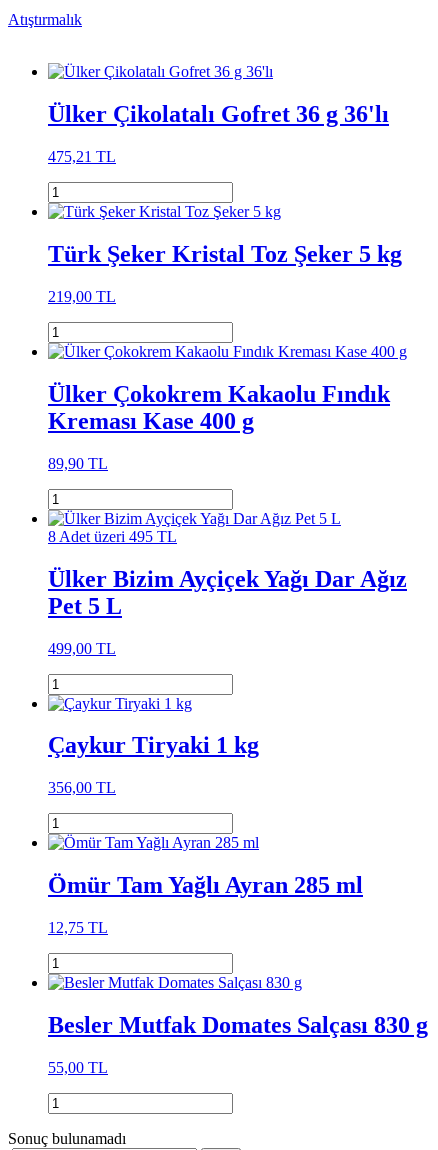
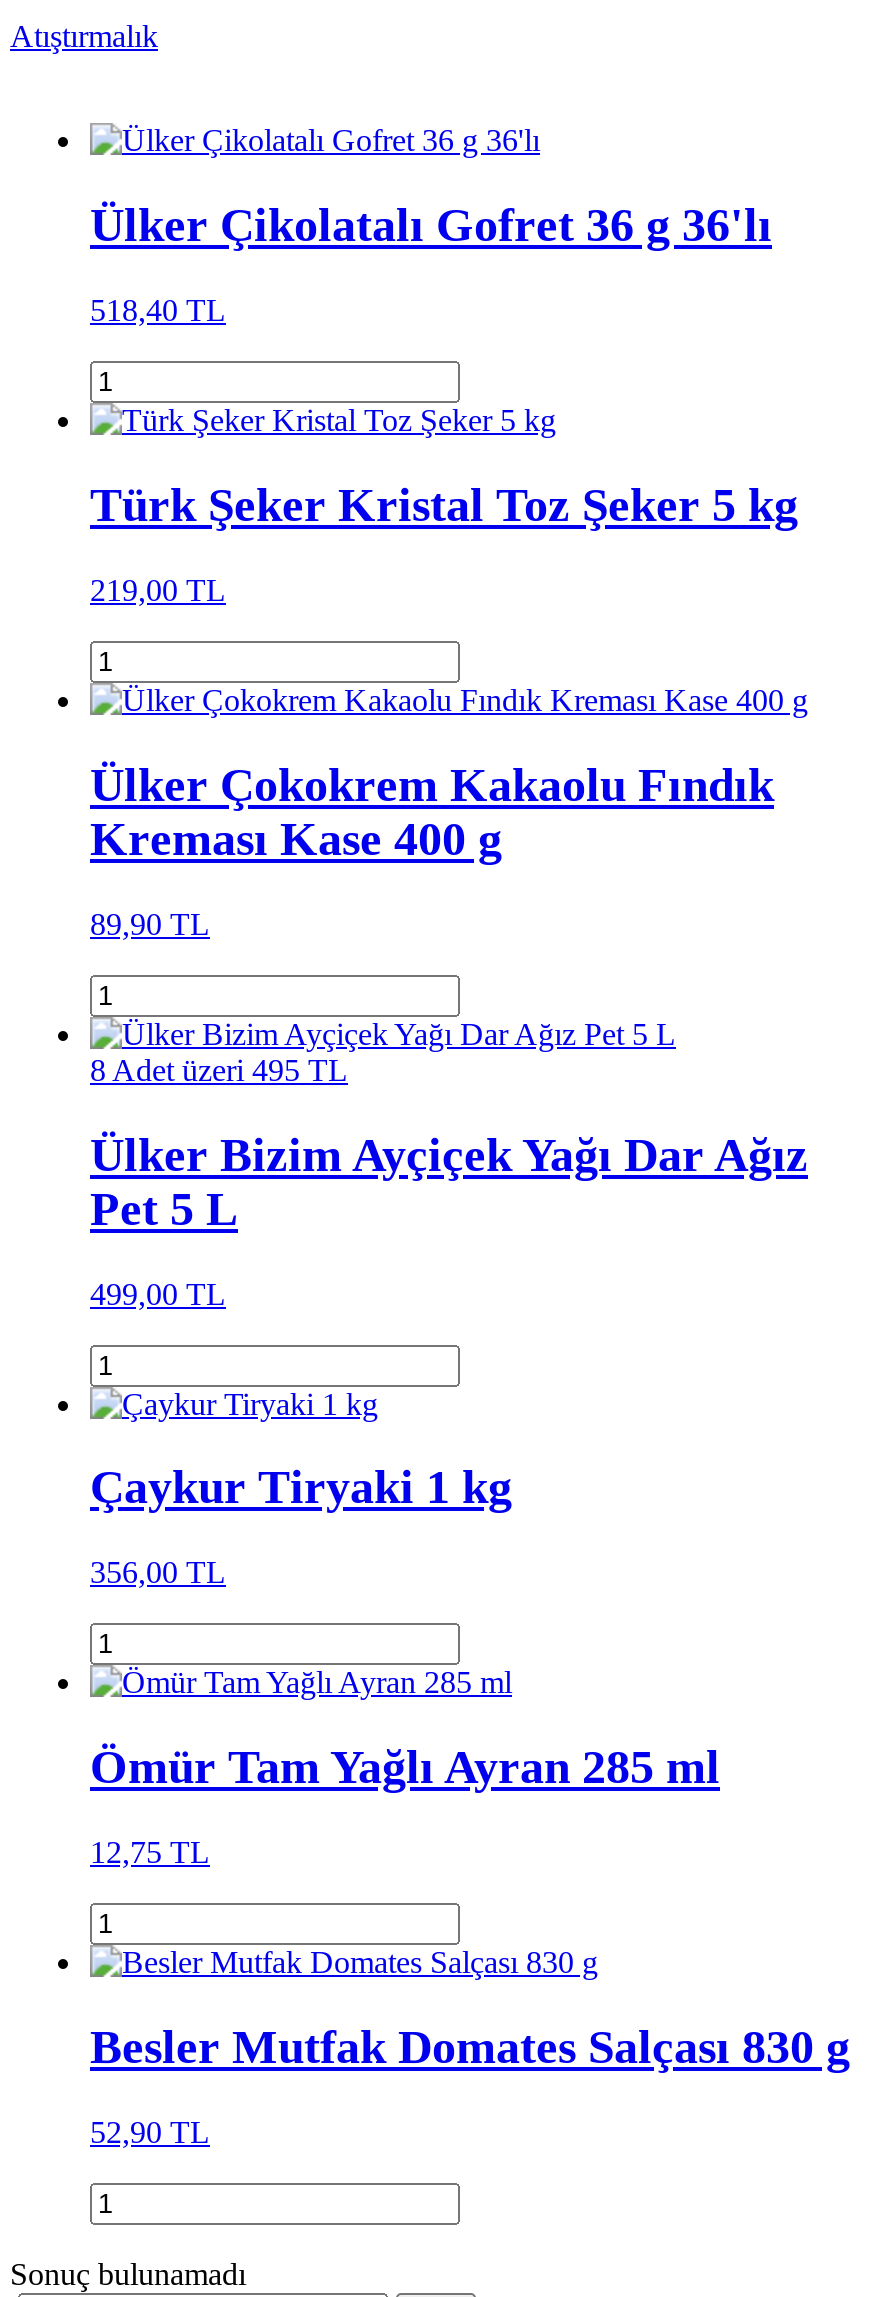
- 475,21 TL
+ 518,40 TL

- 55,00 TL
+ 52,90 TL
